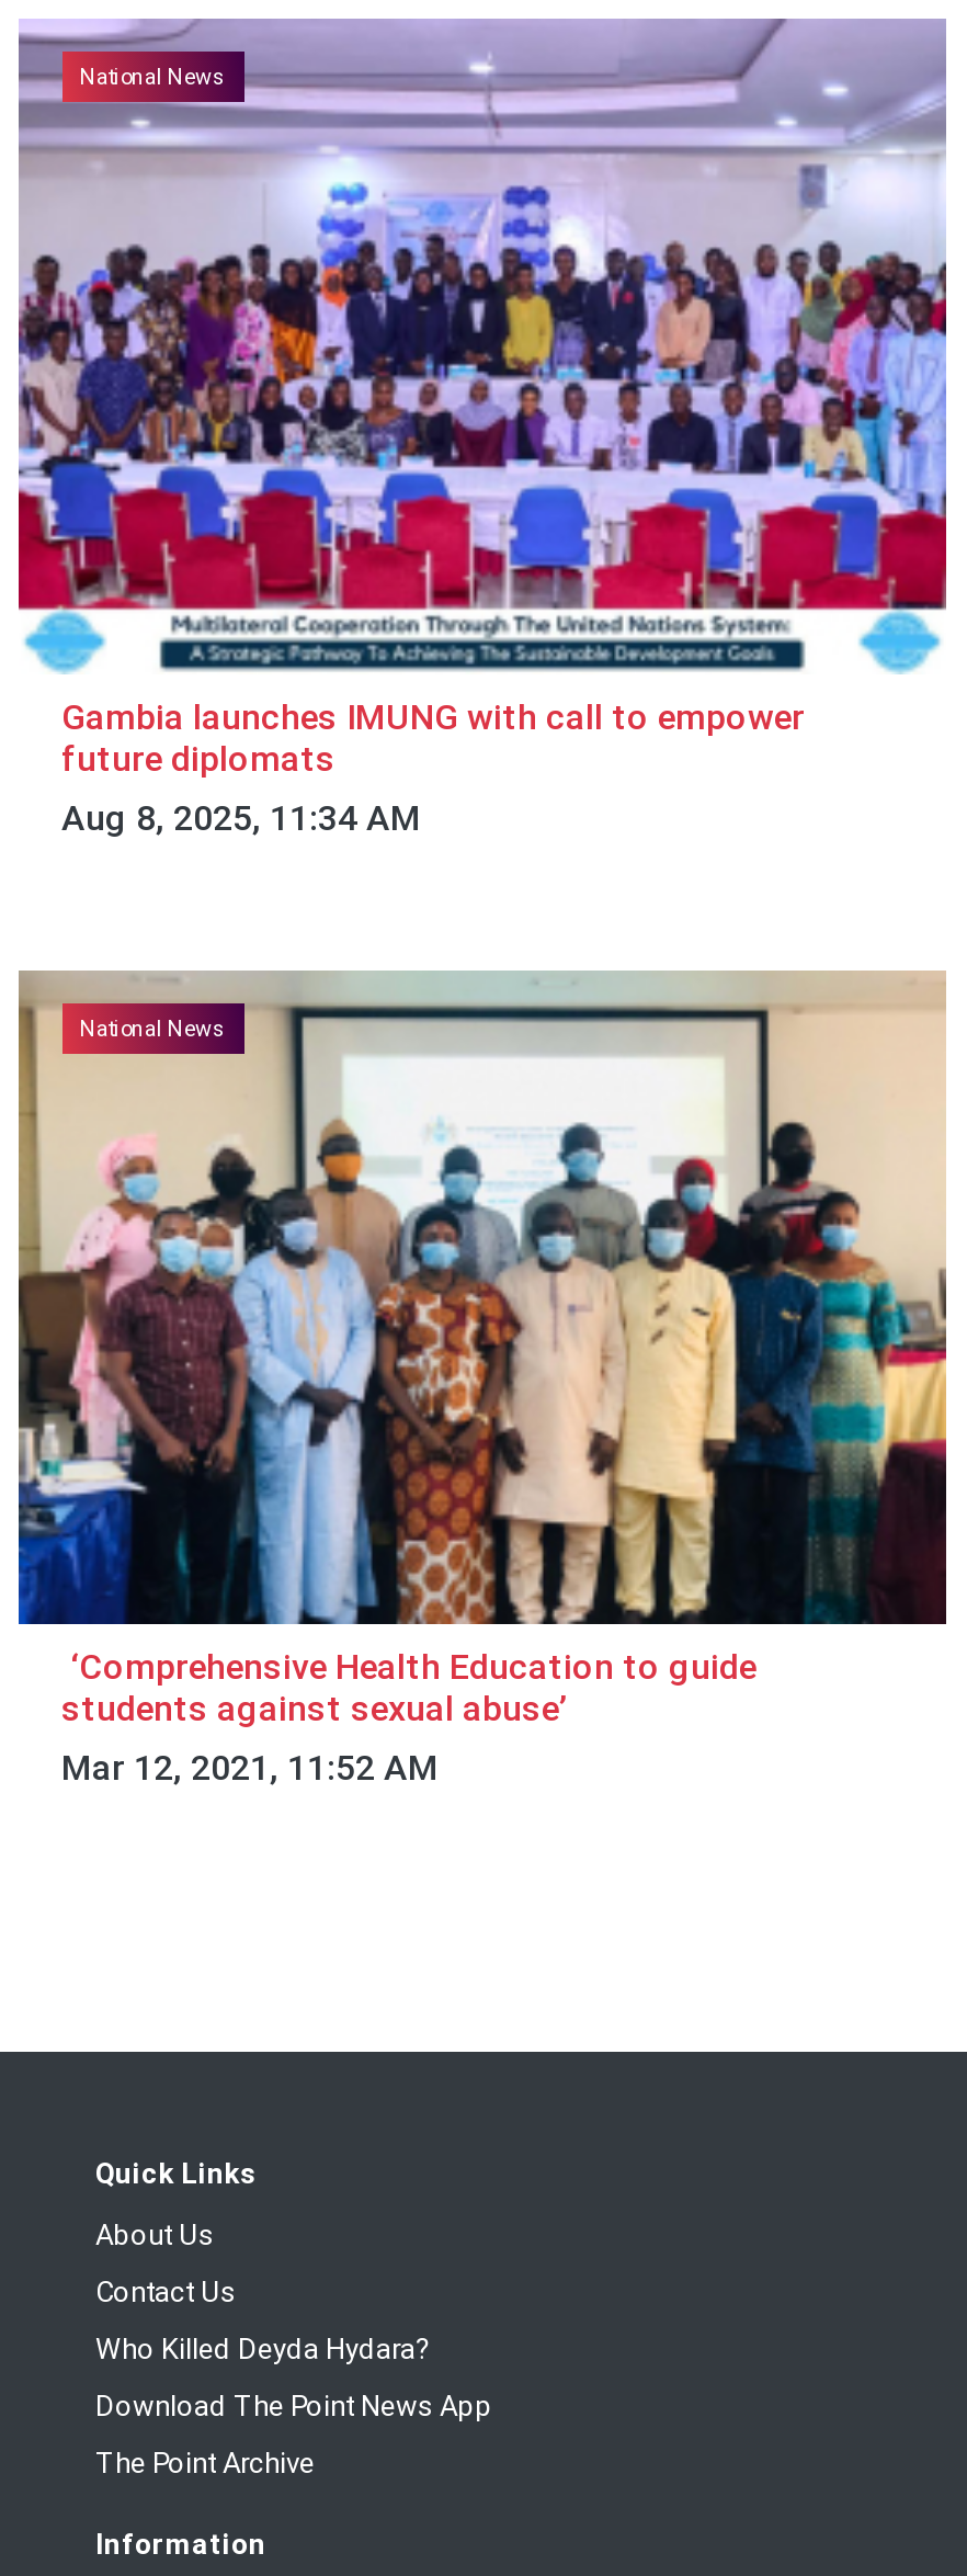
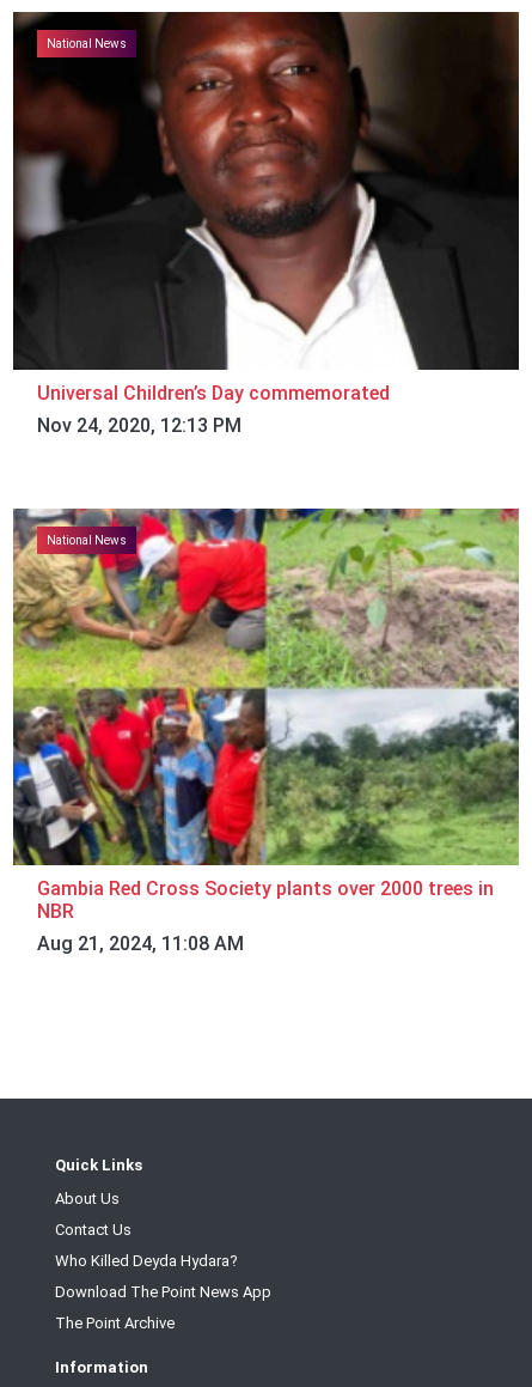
- [image]
- Gambia launches IMUNG with call to empower
- future diplomats
- Aug 8, 2025, 11:34 AM
+ [image]
+ Universal Children’s Day commemorated
+ Nov 24, 2020, 12:13 PM

- [image]
- ‘Comprehensive Health Education to guide
- students against sexual abuse’
- Mar 12, 2021, 11:52 AM
+ [image]
+ Gambia Red Cross Society plants over 2000 trees in
+ NBR
+ Aug 21, 2024, 11:08 AM
